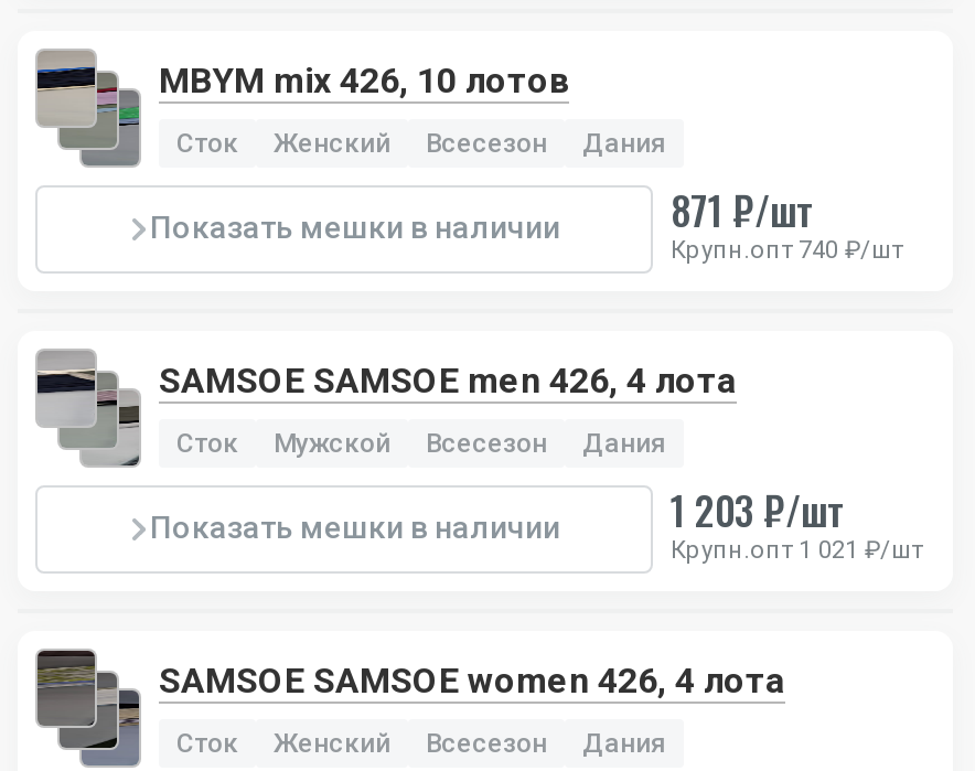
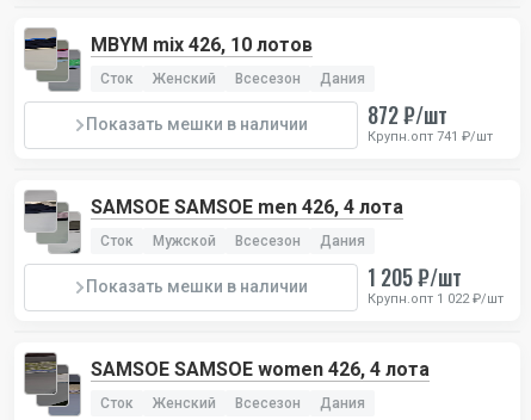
- 871 ₽/шт
+ 872 ₽/шт

- Крупн.опт 740 ₽/шт
+ Крупн.опт 741 ₽/шт

- 1 203 ₽/шт
+ 1 205 ₽/шт

- Крупн.опт 1 021 ₽/шт
+ Крупн.опт 1 022 ₽/шт
